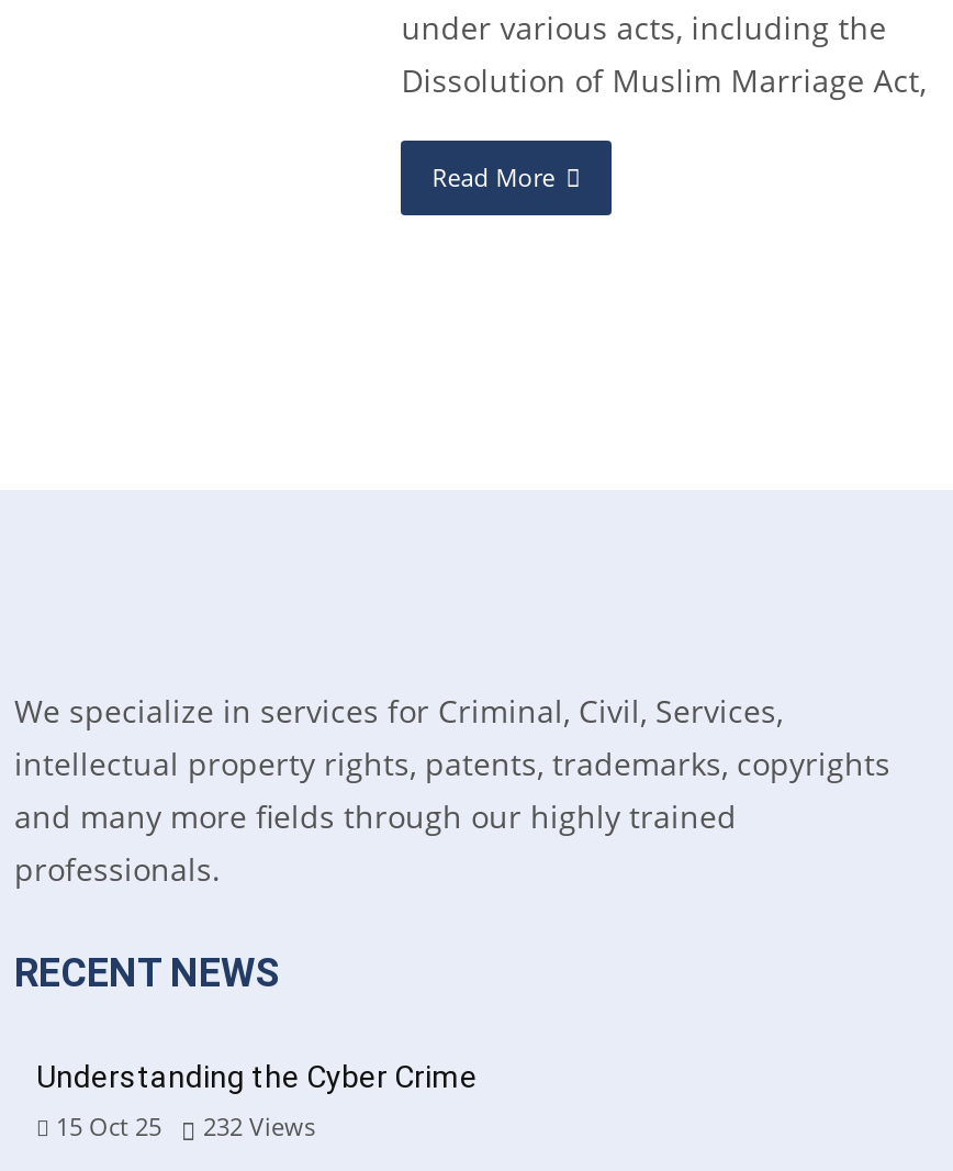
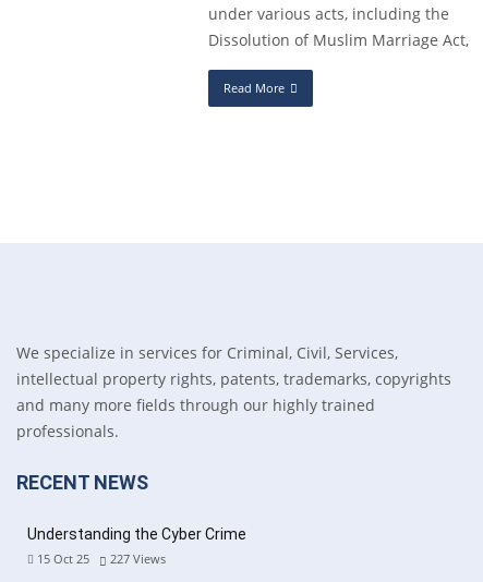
- 15 Oct 25 232 Views
+ 15 Oct 25 227 Views
